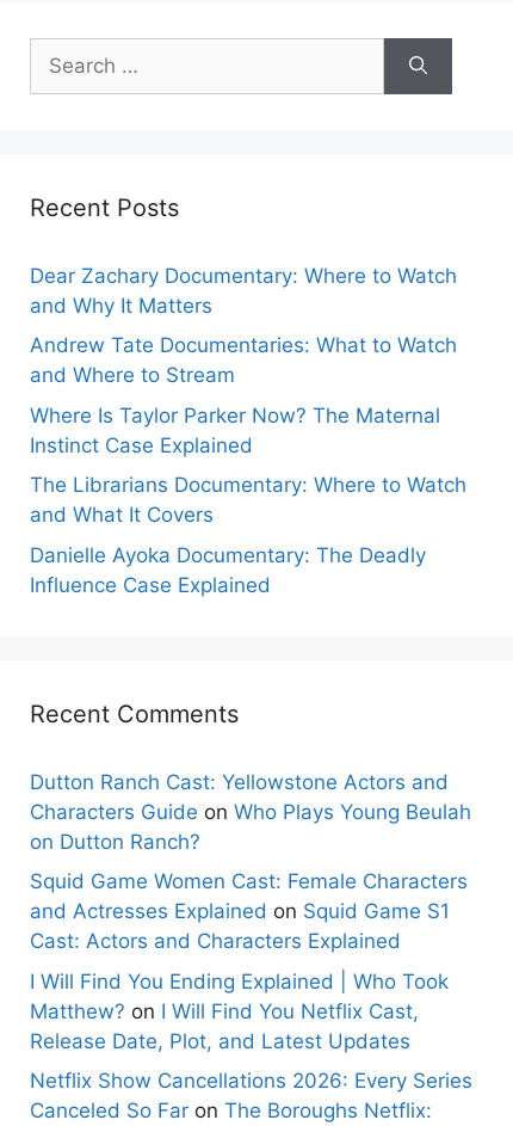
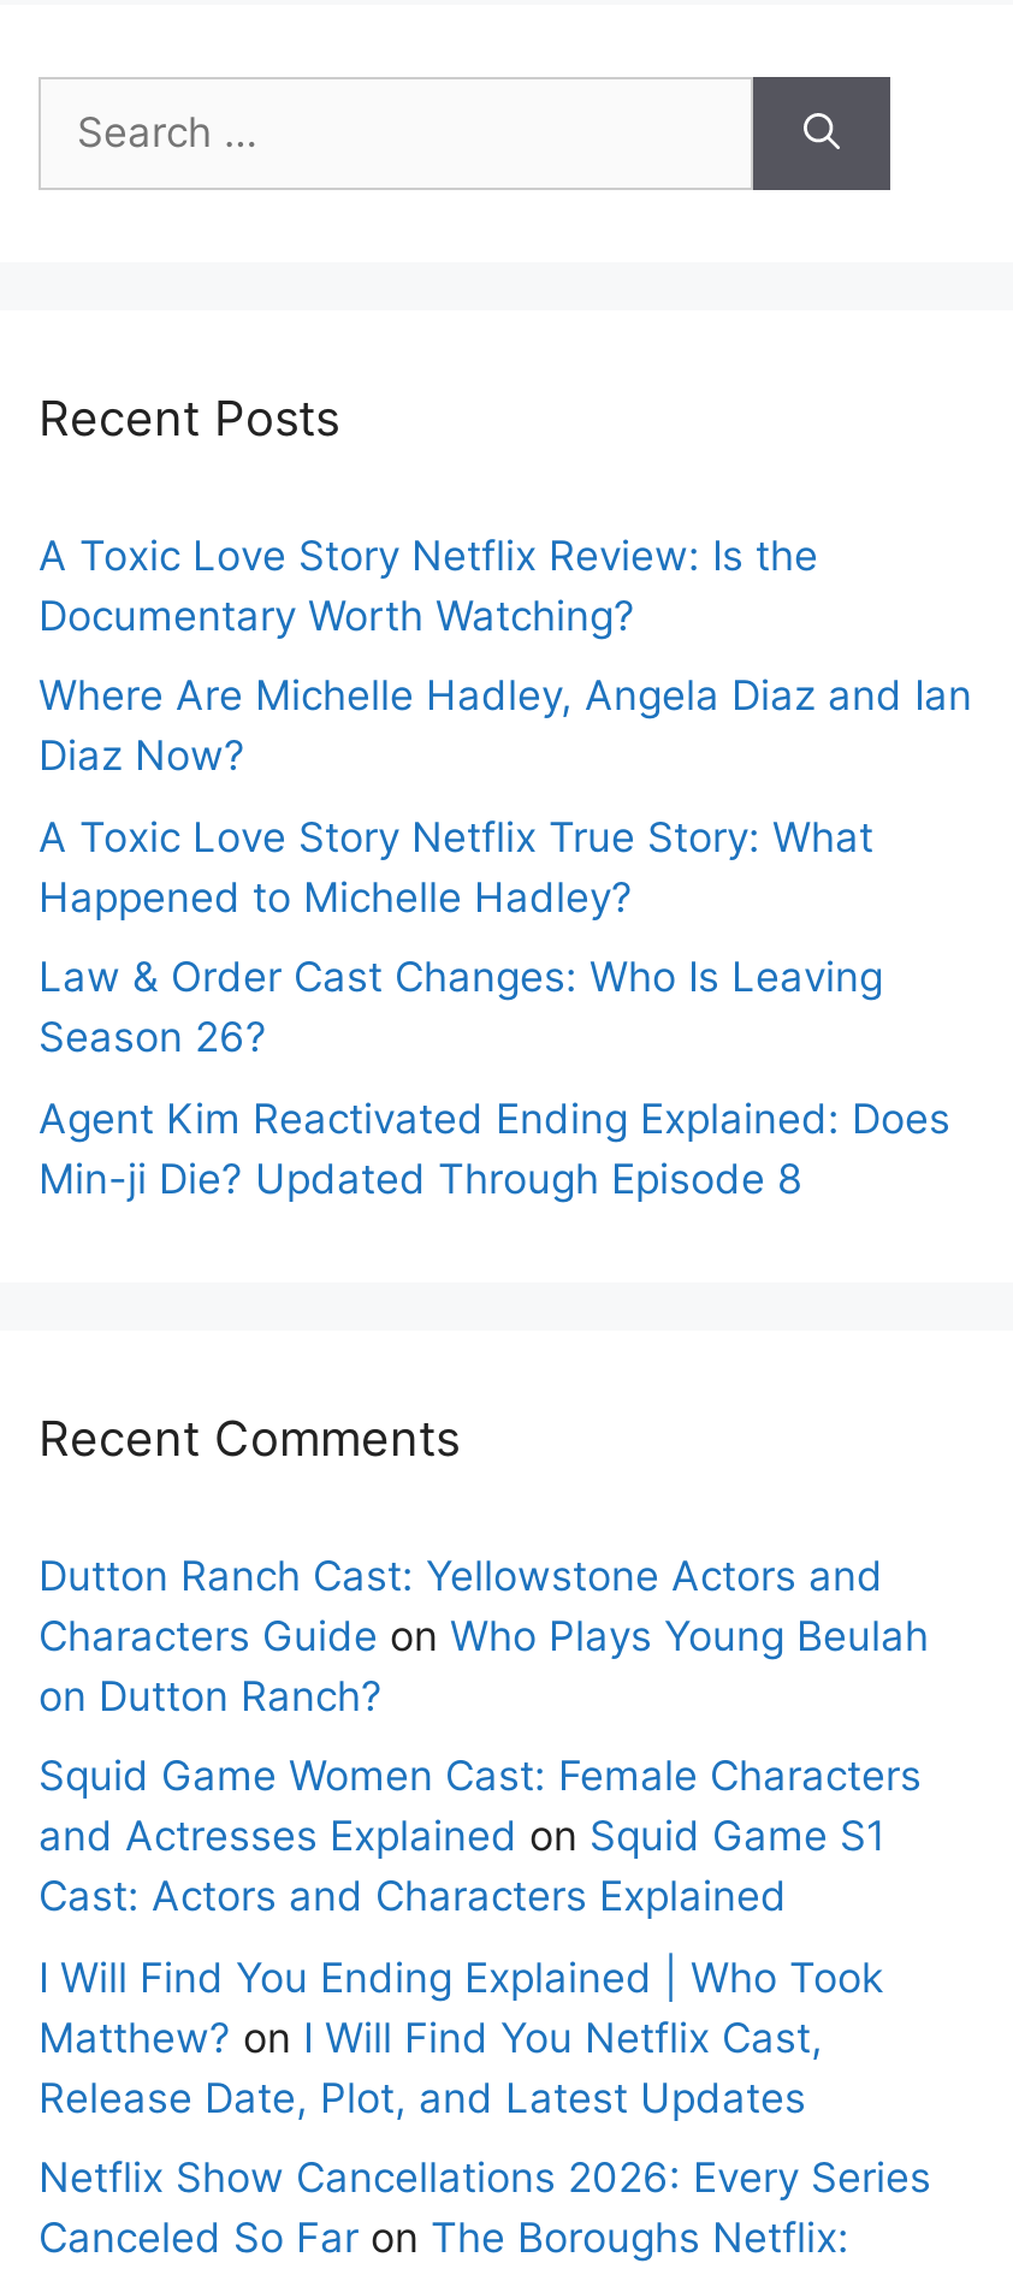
- Dear Zachary Documentary: Where to Watch
- and Why It Matters
+ A Toxic Love Story Netflix Review: Is the
+ Documentary Worth Watching?

- Andrew Tate Documentaries: What to Watch
- and Where to Stream
+ Where Are Michelle Hadley, Angela Diaz and Ian
+ Diaz Now?

- Where Is Taylor Parker Now? The Maternal
- Instinct Case Explained
+ A Toxic Love Story Netflix True Story: What
+ Happened to Michelle Hadley?

- The Librarians Documentary: Where to Watch
- and What It Covers
+ Law & Order Cast Changes: Who Is Leaving
+ Season 26?

- Danielle Ayoka Documentary: The Deadly
- Influence Case Explained
+ Agent Kim Reactivated Ending Explained: Does
+ Min-ji Die? Updated Through Episode 8
